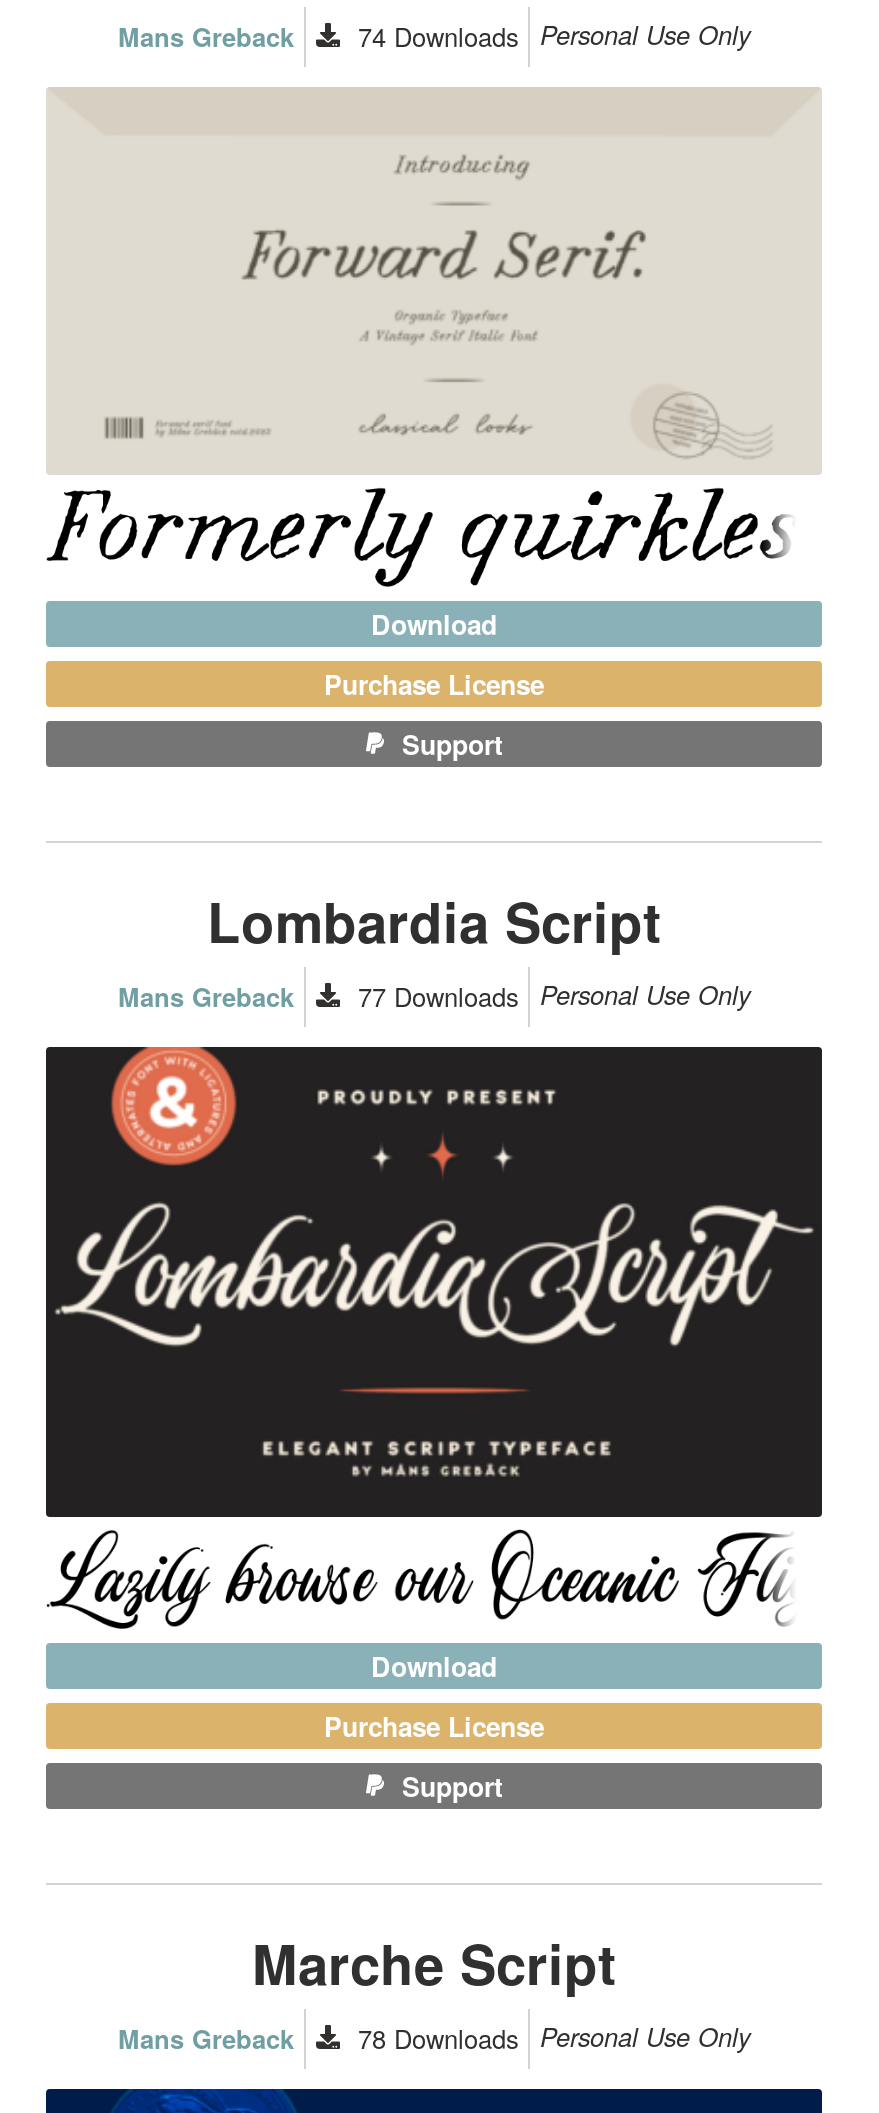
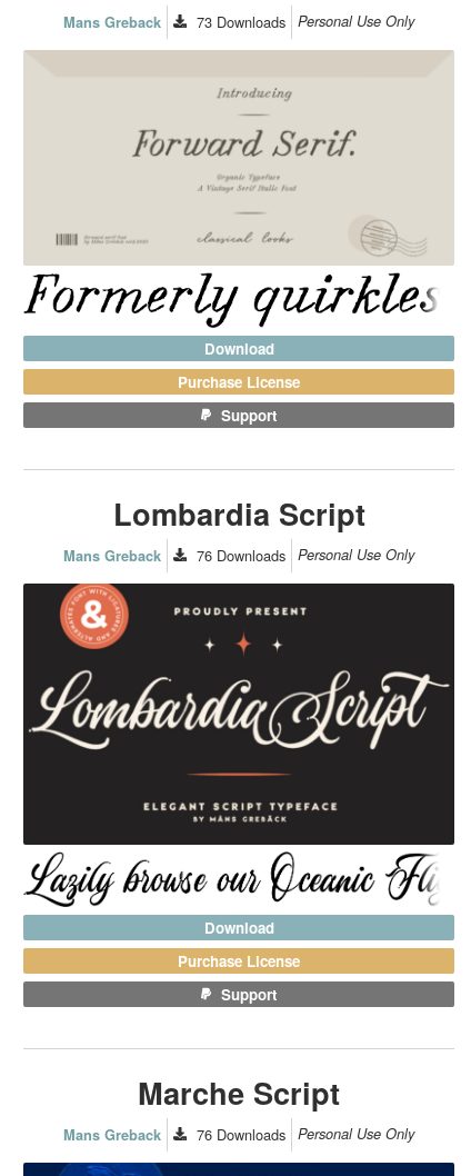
- Mans Greback 74 Downloads Personal Use Only
+ Mans Greback 73 Downloads Personal Use Only

- Mans Greback 77 Downloads Personal Use Only
+ Mans Greback 76 Downloads Personal Use Only

- Mans Greback 78 Downloads Personal Use Only
+ Mans Greback 76 Downloads Personal Use Only
